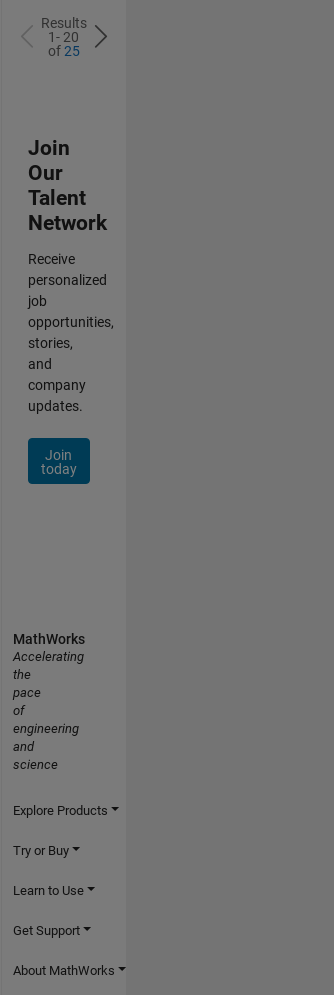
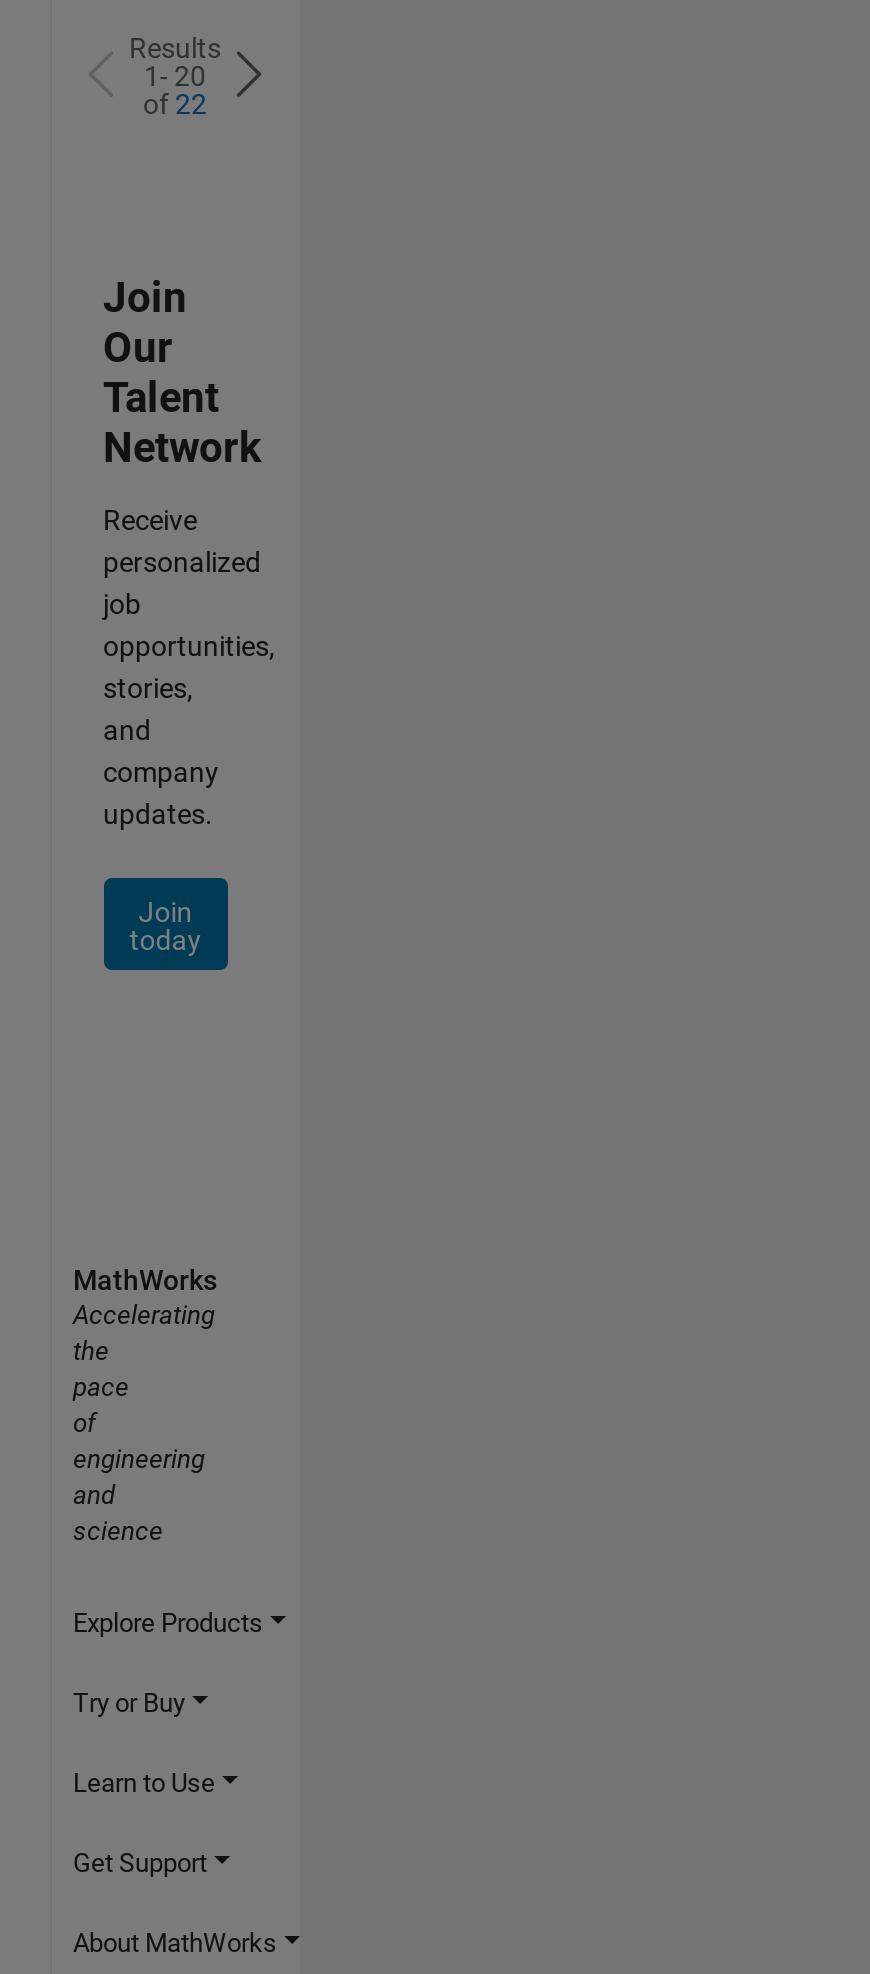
- of 25
+ of 22
